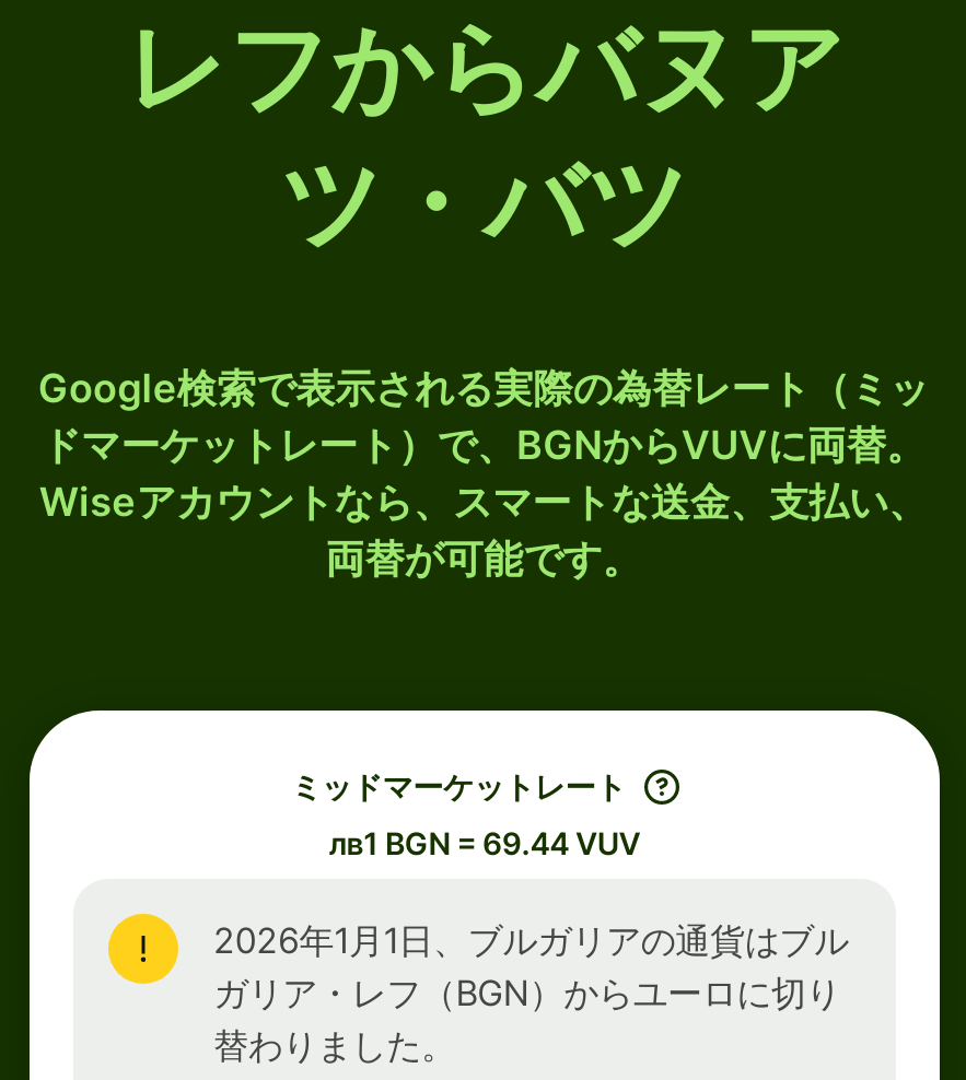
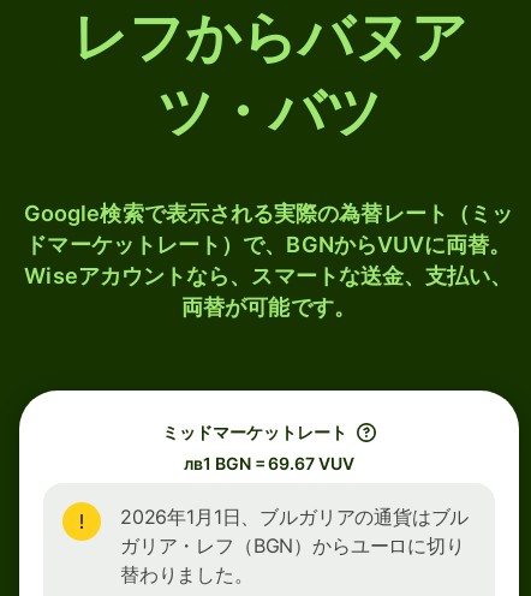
- лв1 BGN = 69.44 VUV
+ лв1 BGN = 69.67 VUV
